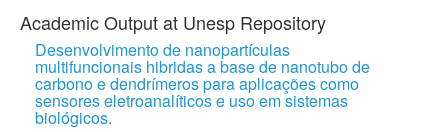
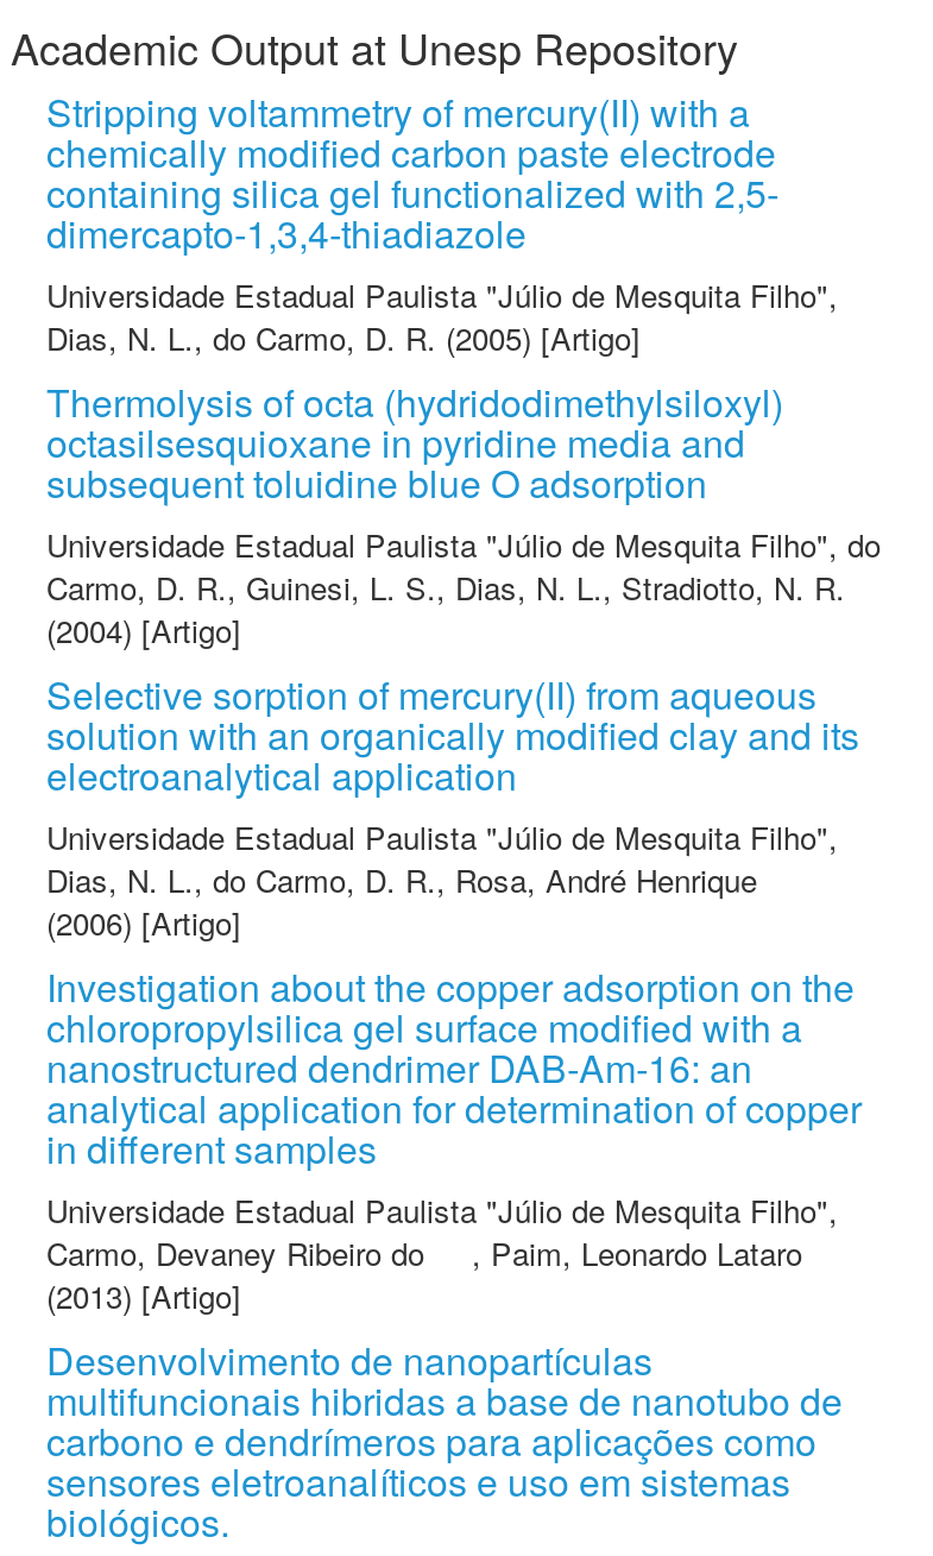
+ Stripping voltammetry of mercury(II) with a
+ chemically modified carbon paste electrode
+ containing silica gel functionalized with 2,5-
+ dimercapto-1,3,4-thiadiazole
+ Universidade Estadual Paulista "Júlio de Mesquita Filho",
+ Dias, N. L., do Carmo, D. R. (2005) [Artigo]
+ Thermolysis of octa (hydridodimethylsiloxyl)
+ octasilsesquioxane in pyridine media and
+ subsequent toluidine blue O adsorption
+ Universidade Estadual Paulista "Júlio de Mesquita Filho", do
+ Carmo, D. R., Guinesi, L. S., Dias, N. L., Stradiotto, N. R.
+ (2004) [Artigo]
+ Selective sorption of mercury(II) from aqueous
+ solution with an organically modified clay and its
+ electroanalytical application
+ Universidade Estadual Paulista "Júlio de Mesquita Filho",
+ Dias, N. L., do Carmo, D. R., Rosa, André Henrique
+ (2006) [Artigo]
+ Investigation about the copper adsorption on the
+ chloropropylsilica gel surface modified with a
+ nanostructured dendrimer DAB-Am-16: an
+ analytical application for determination of copper
+ in different samples
+ Universidade Estadual Paulista "Júlio de Mesquita Filho",
+ Carmo, Devaney Ribeiro do
+ , Paim, Leonardo Lataro
+ (2013) [Artigo]
